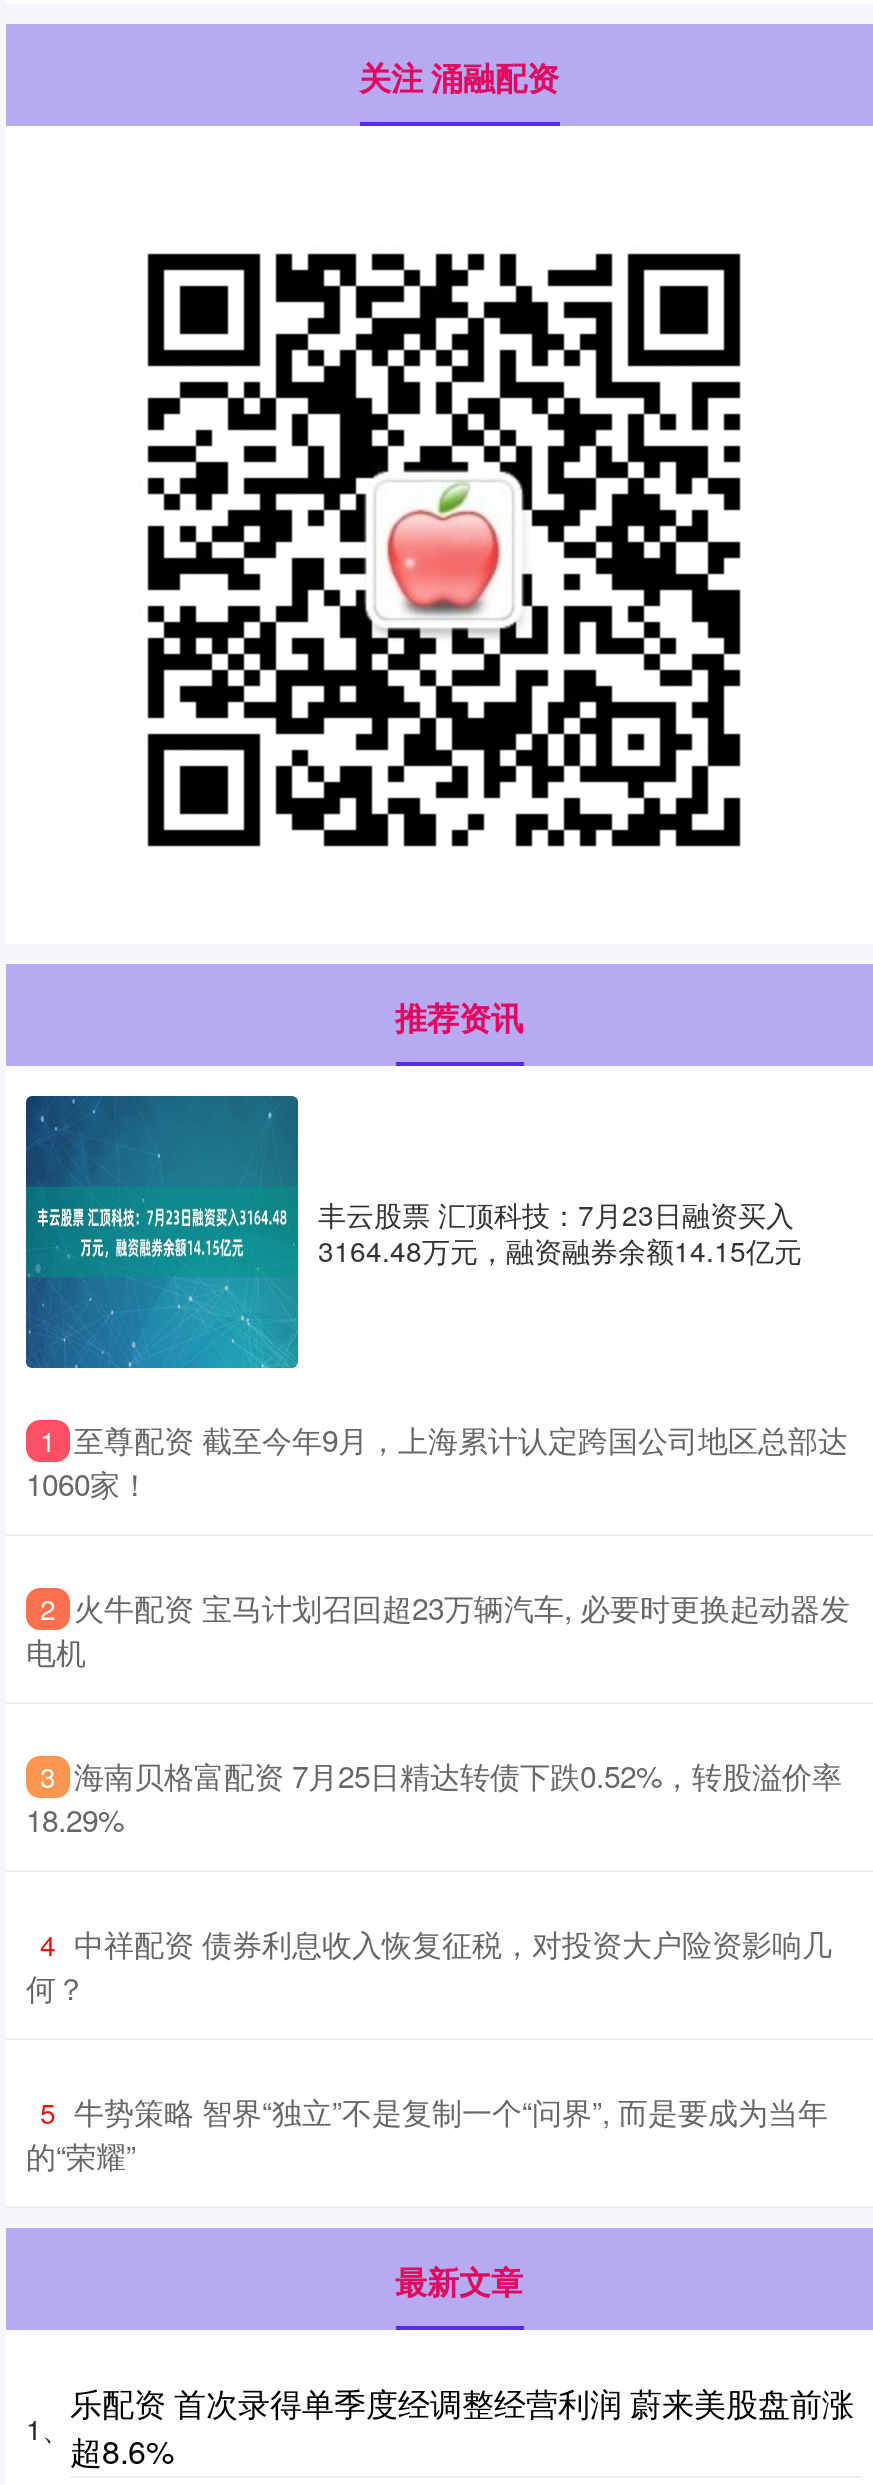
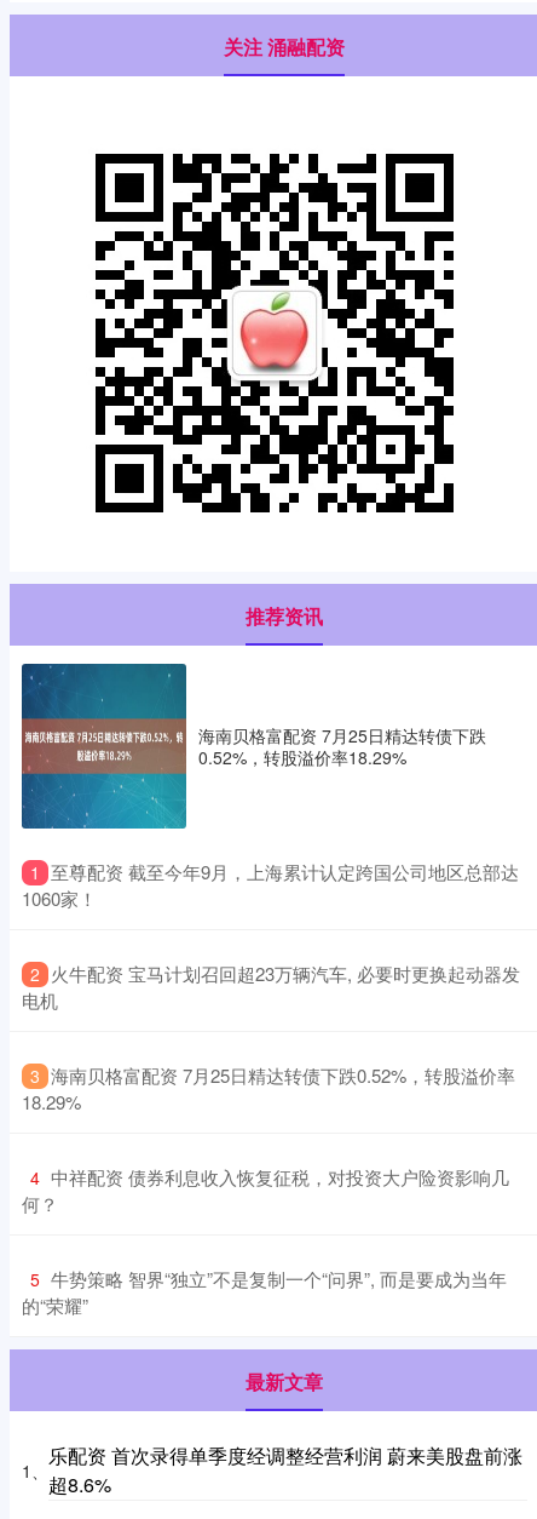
- [image]
- 丰云股票 汇顶科技：7月23日融资买入
- 3164.48万元，融资融券余额14.15亿元
+ [image]
+ 海南贝格富配资 7月25日精达转债下跌
+ 0.52%，转股溢价率18.29%
